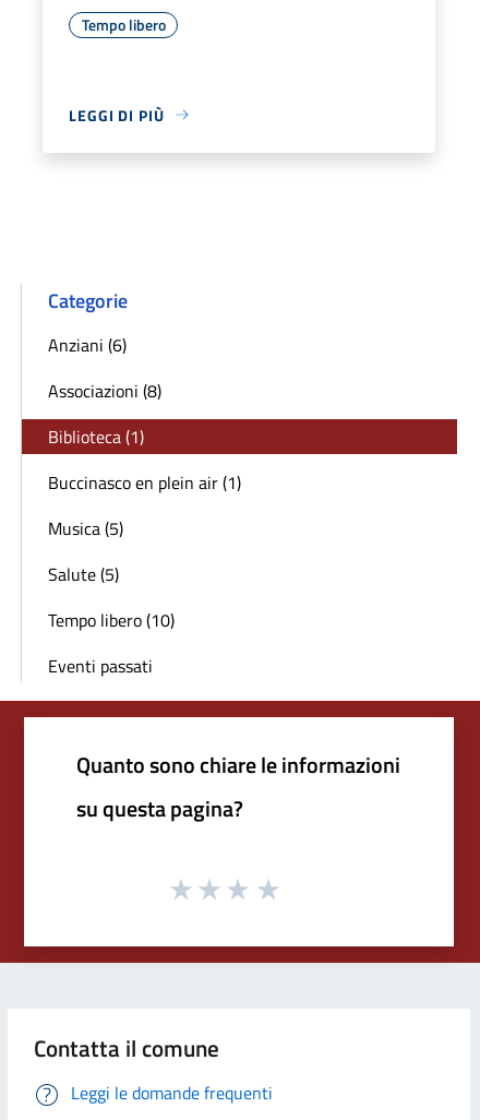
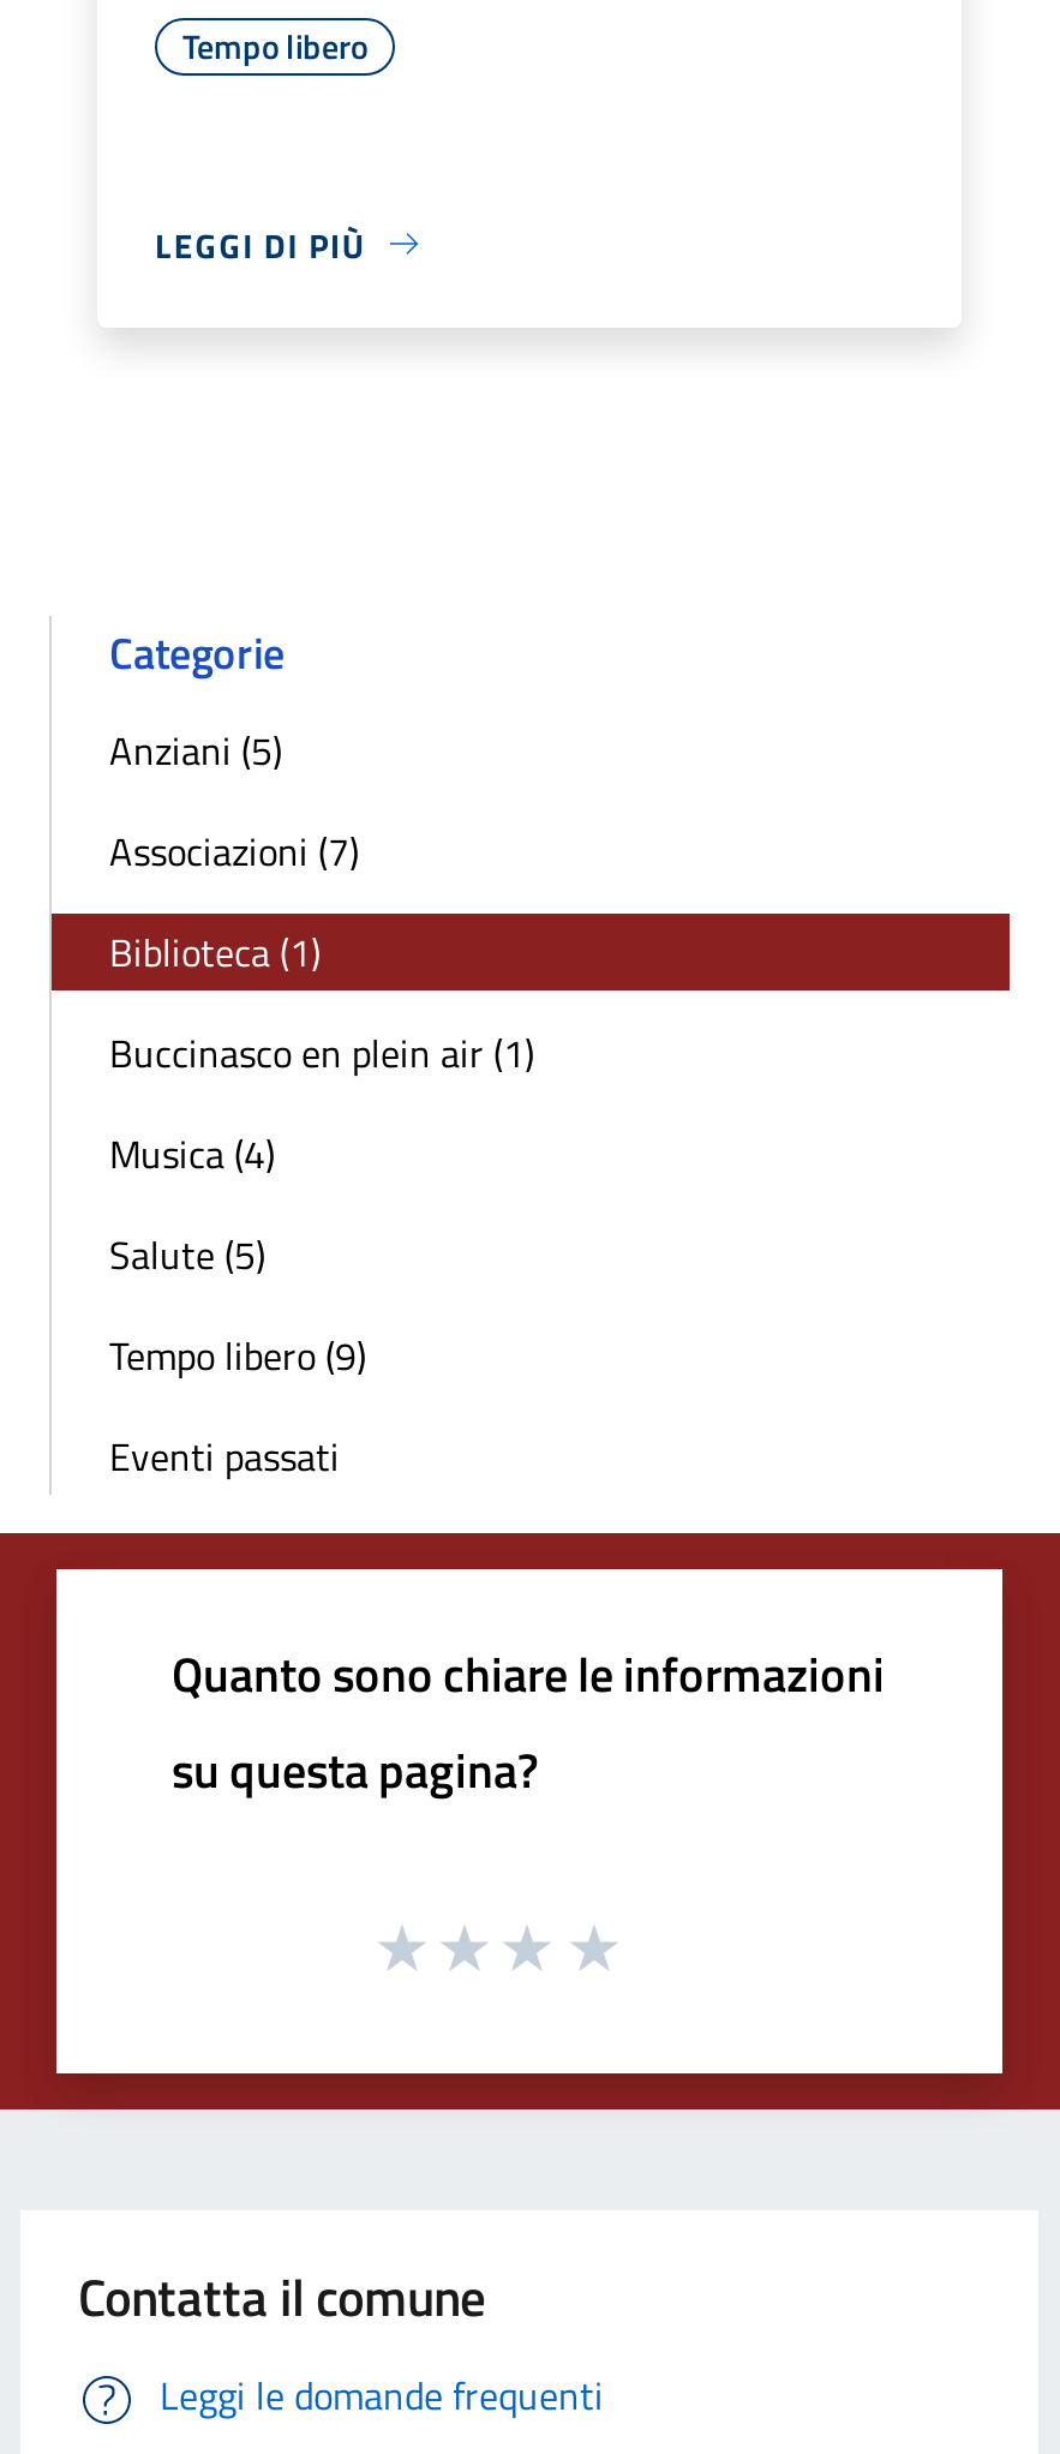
- Anziani (6)
+ Anziani (5)

- Associazioni (8)
+ Associazioni (7)

- Musica (5)
+ Musica (4)

- Tempo libero (10)
+ Tempo libero (9)
